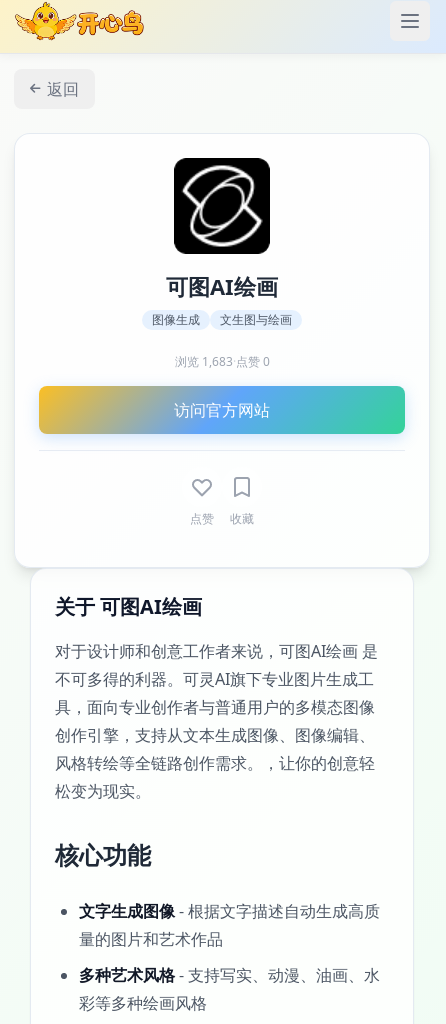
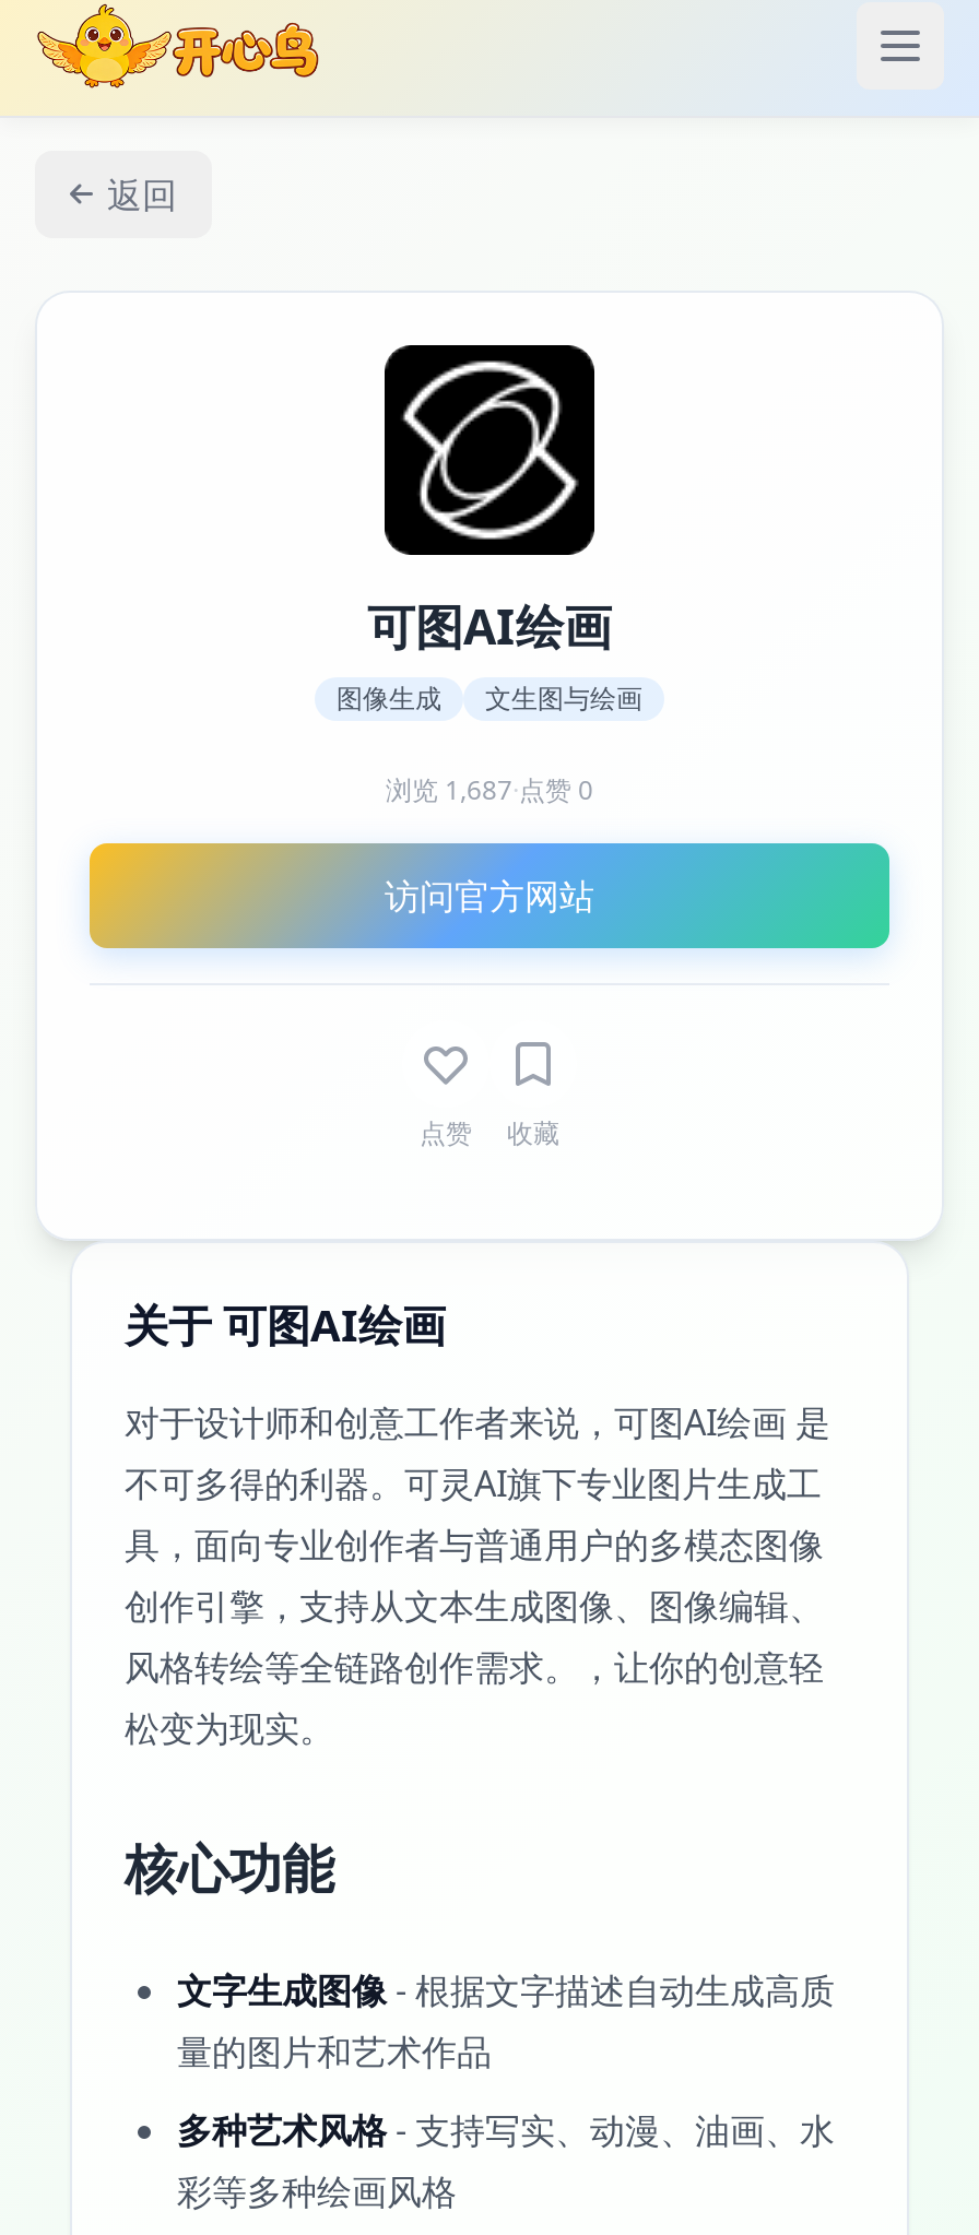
- 浏览1,683·点赞0
+ 浏览1,687·点赞0
